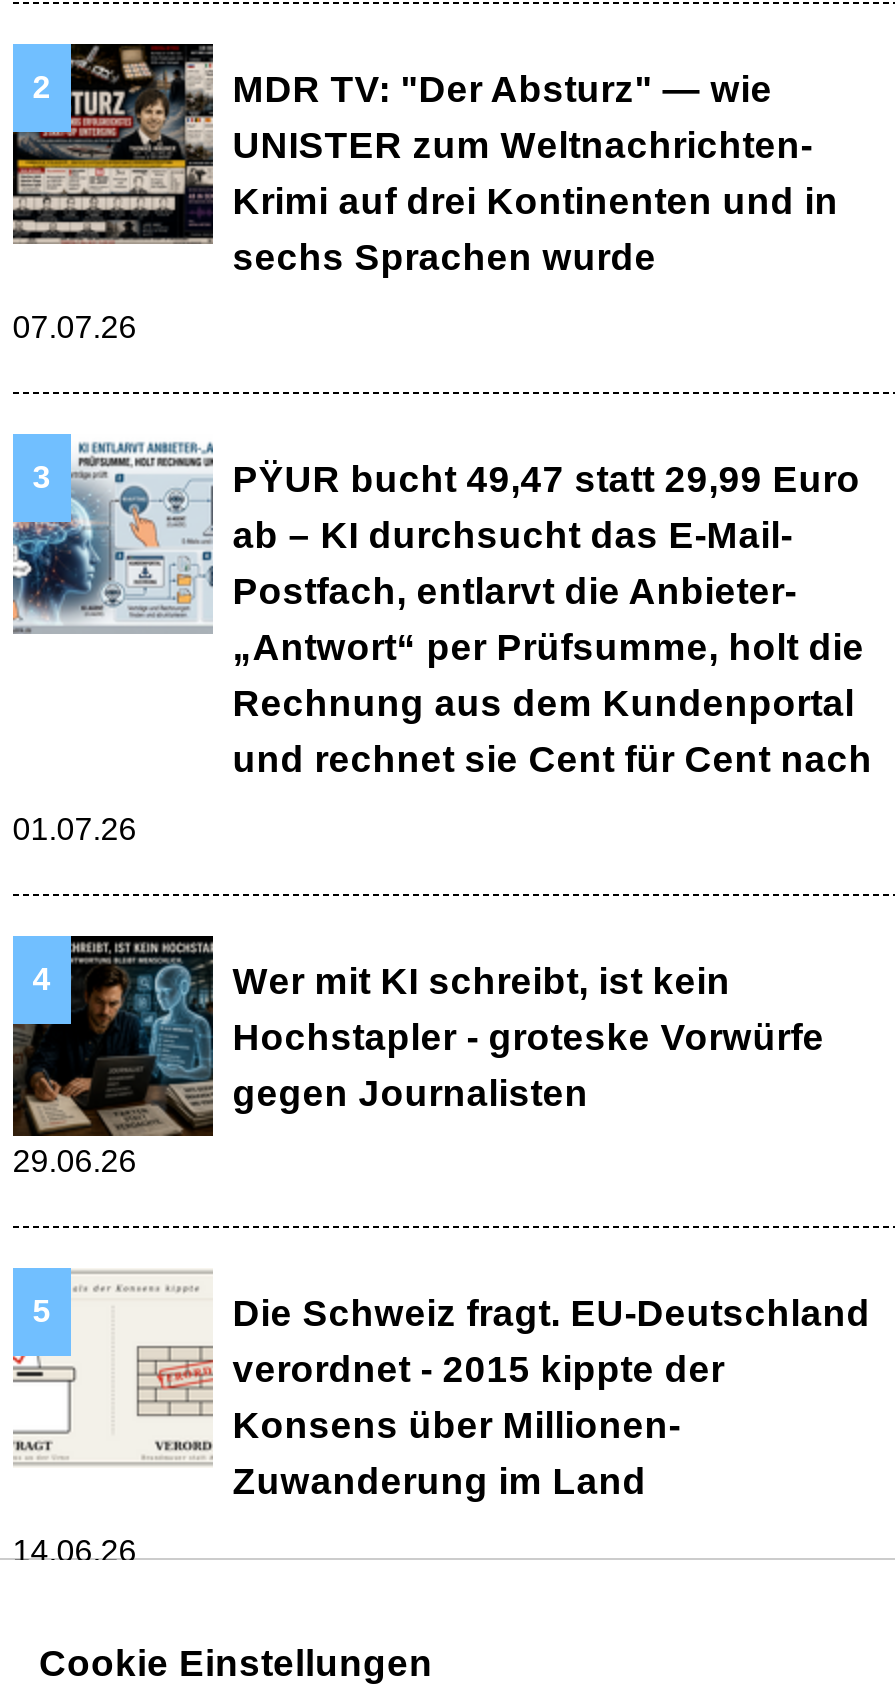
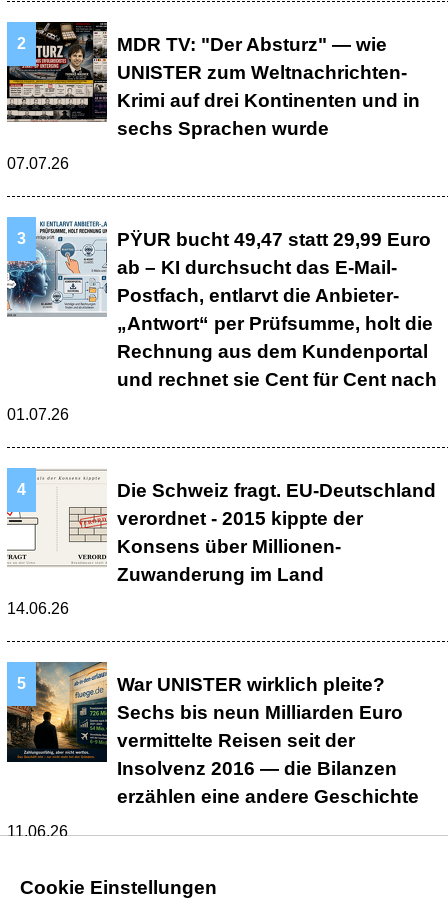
- [image]
- Wer mit KI schreibt, ist kein
- Hochstapler - groteske Vorwürfe
- gegen Journalisten
- 29.06.26

moved up: Die Schweiz fragt. EU-Deutschland | verordnet - 2015 kippte der | Konsens über Millionen- | Zuwanderung im Land | 14.06.26

+ [image]
+ War UNISTER wirklich pleite?
+ Sechs bis neun Milliarden Euro
+ vermittelte Reisen seit der
+ Insolvenz 2016 — die Bilanzen
+ erzählen eine andere Geschichte
+ 11.06.26
